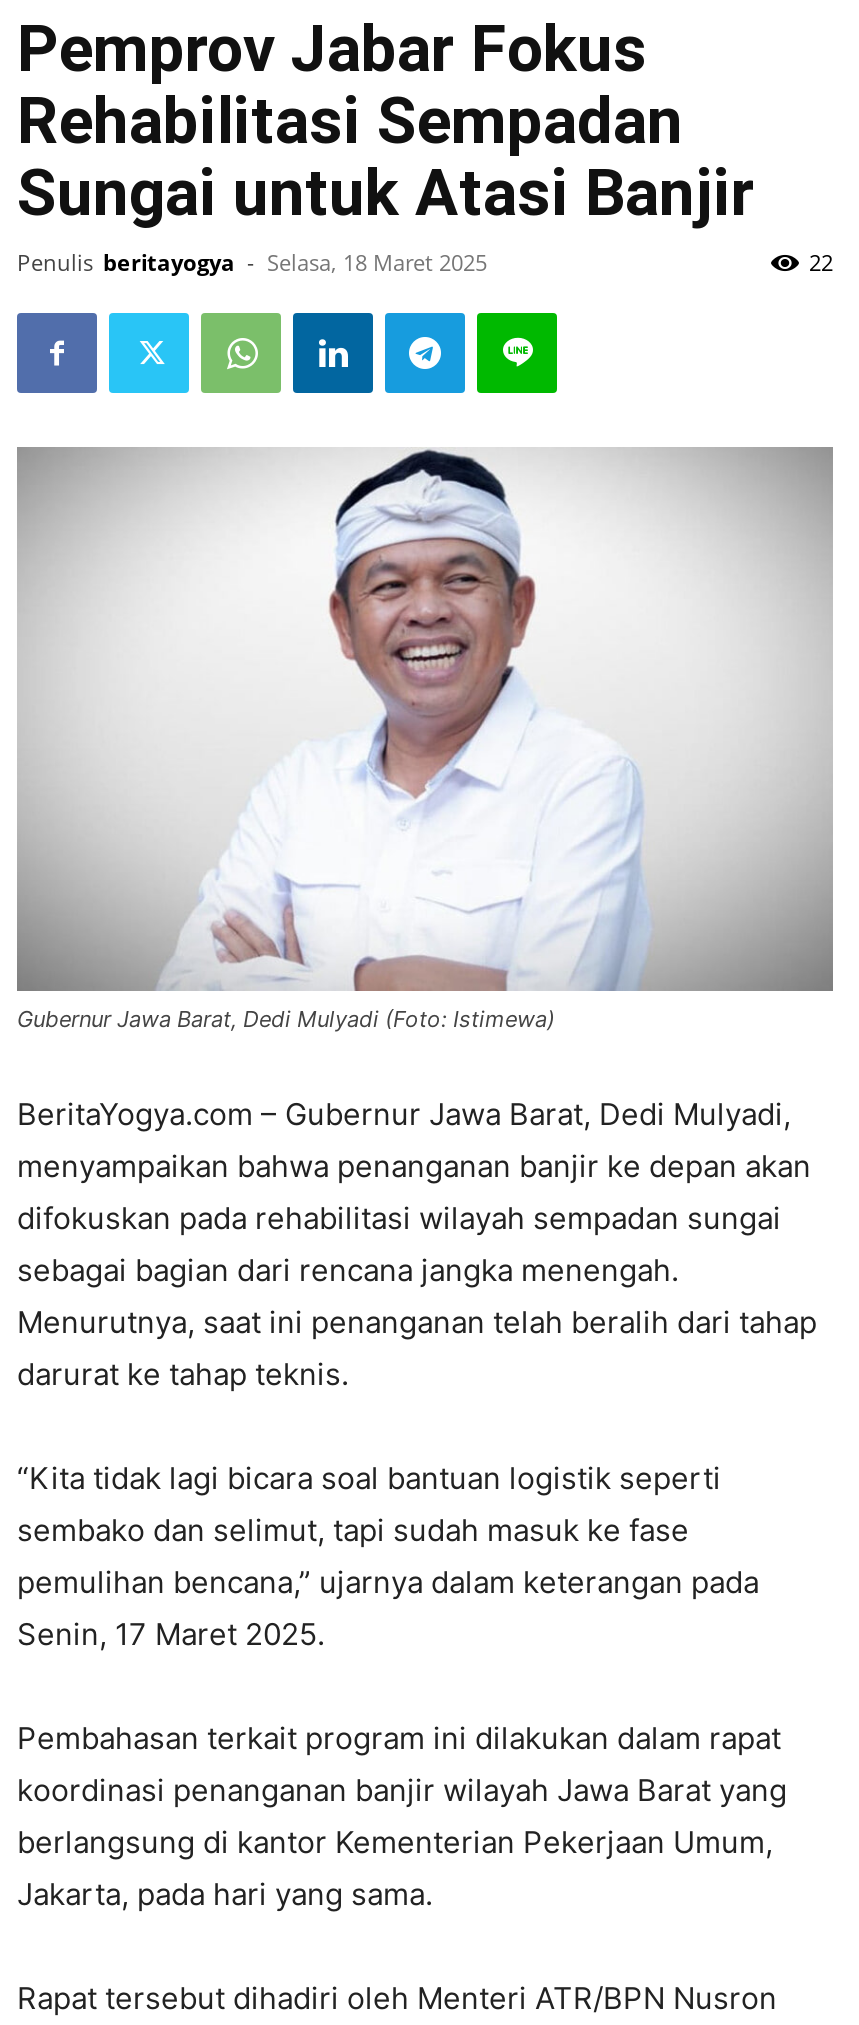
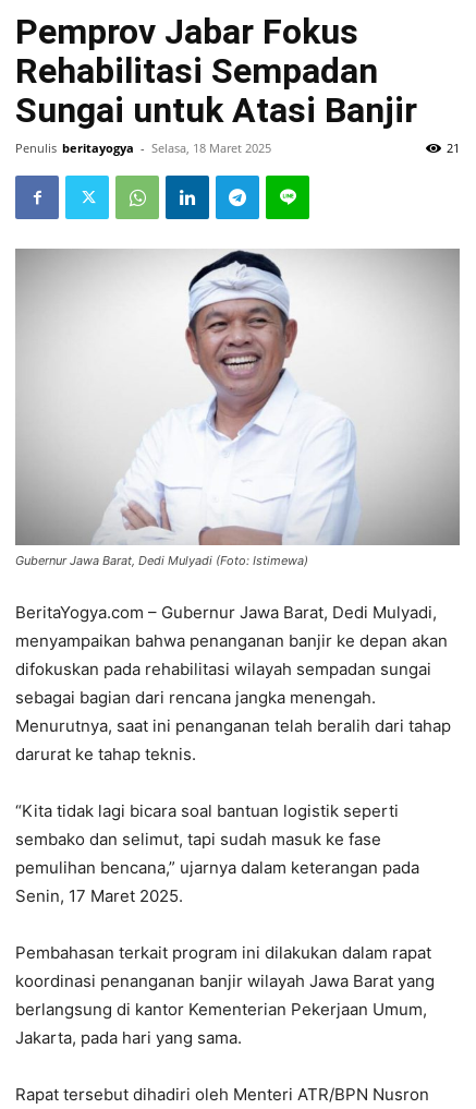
- 22
+ 21
